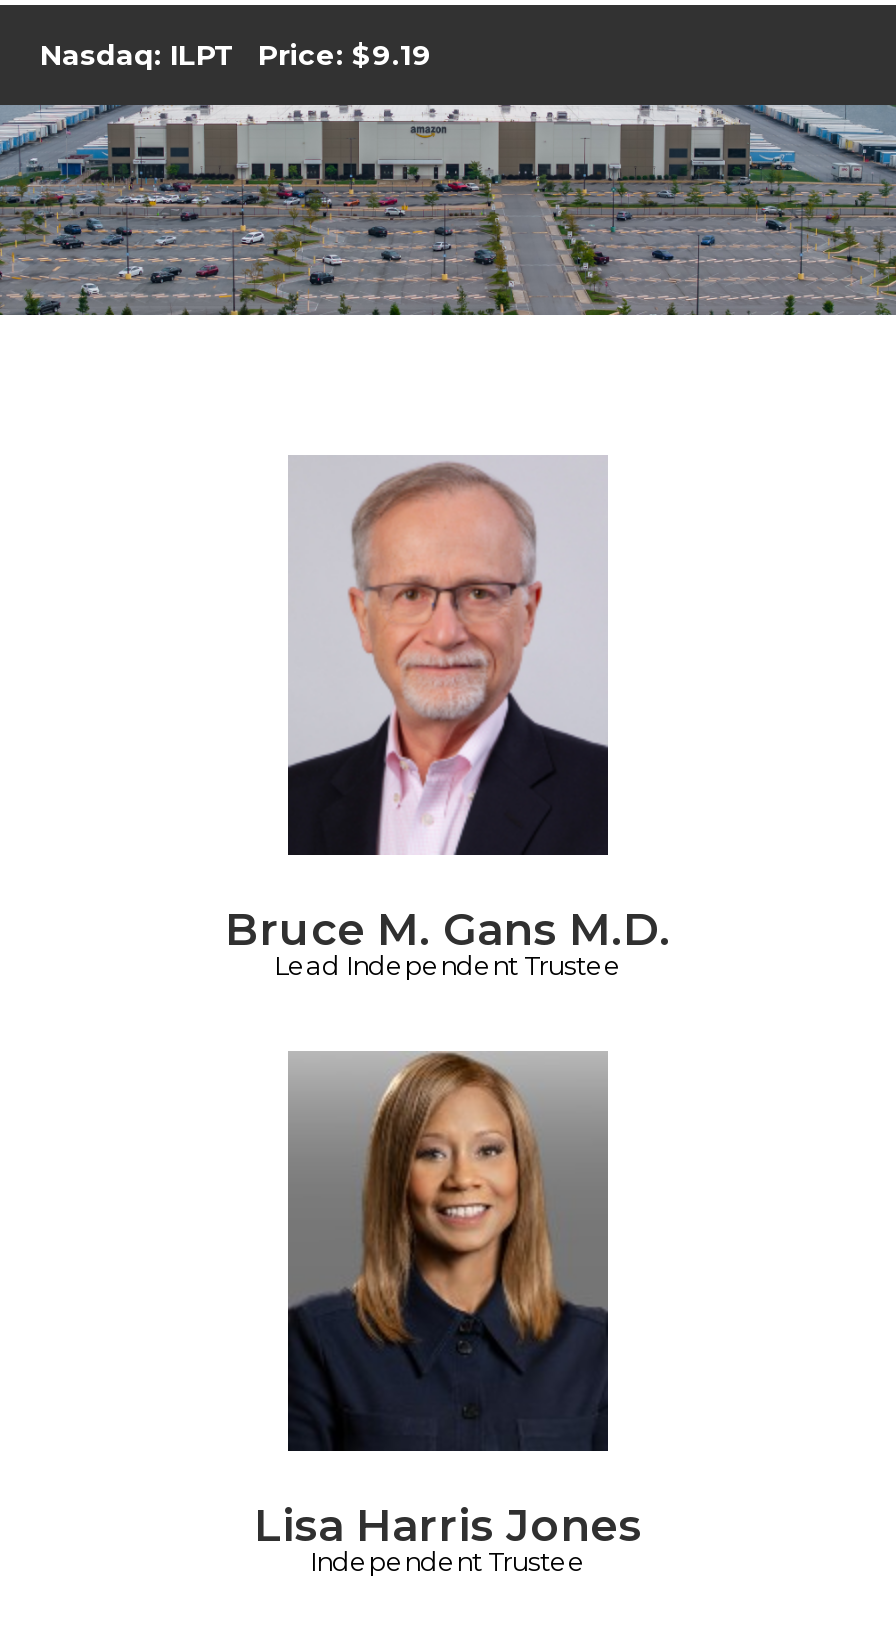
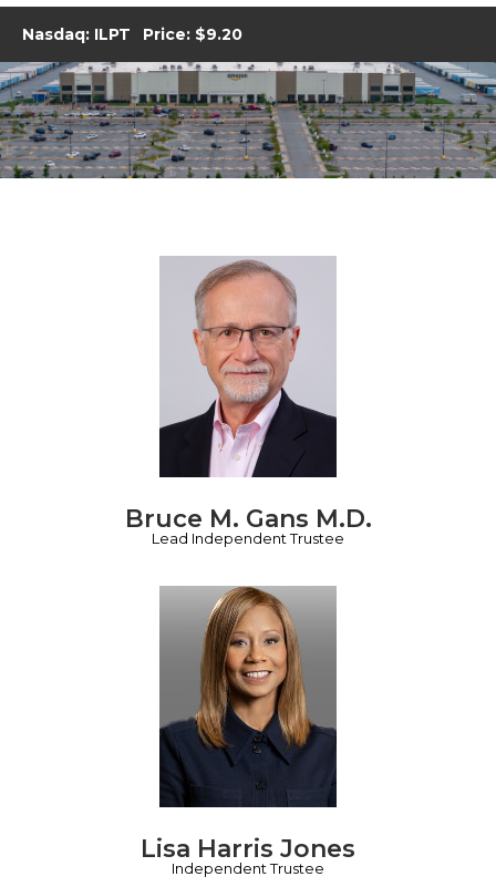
- Nasdaq: ILPT Price: 9.19
+ Nasdaq: ILPT Price: 9.20
